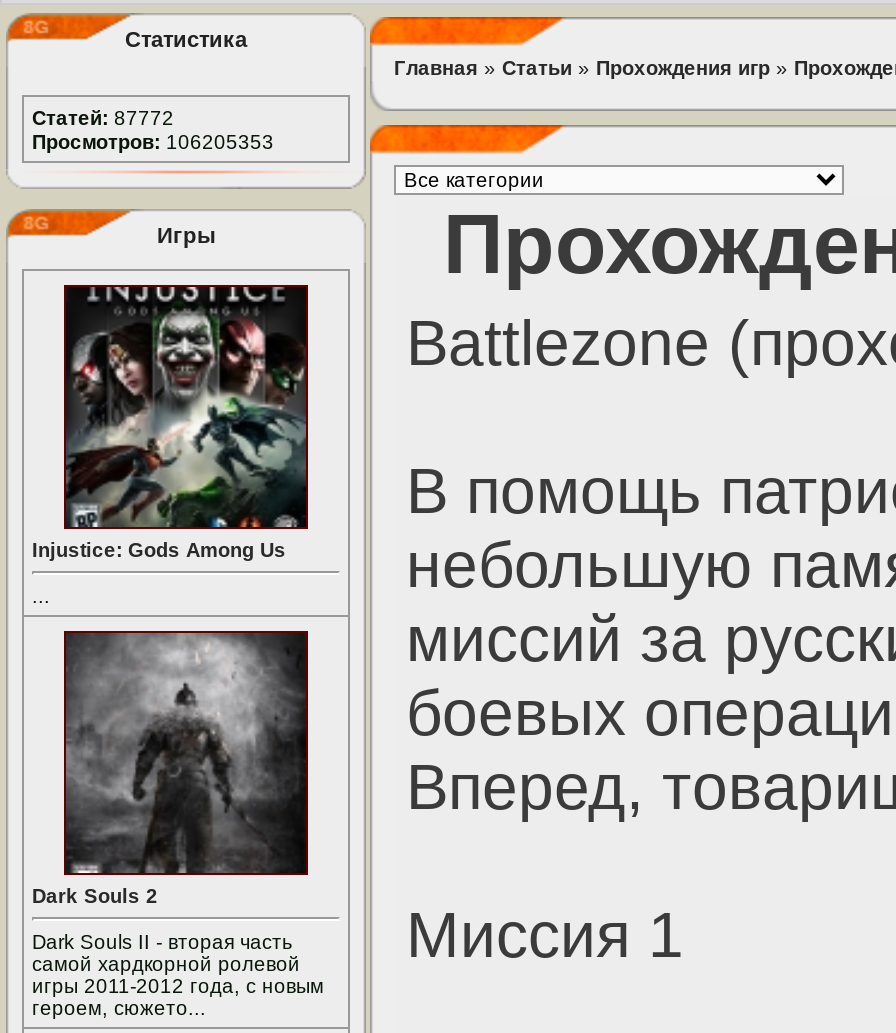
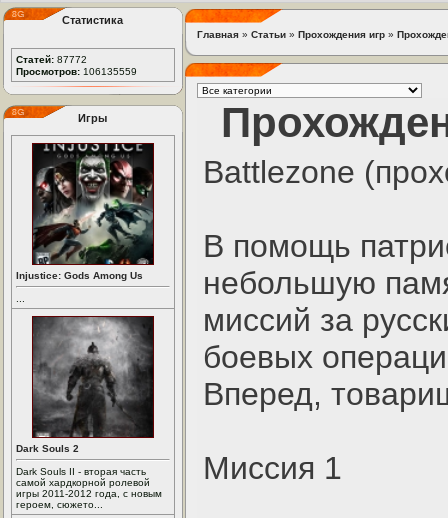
- Просмотров: 106205353
+ Просмотров: 106135559
